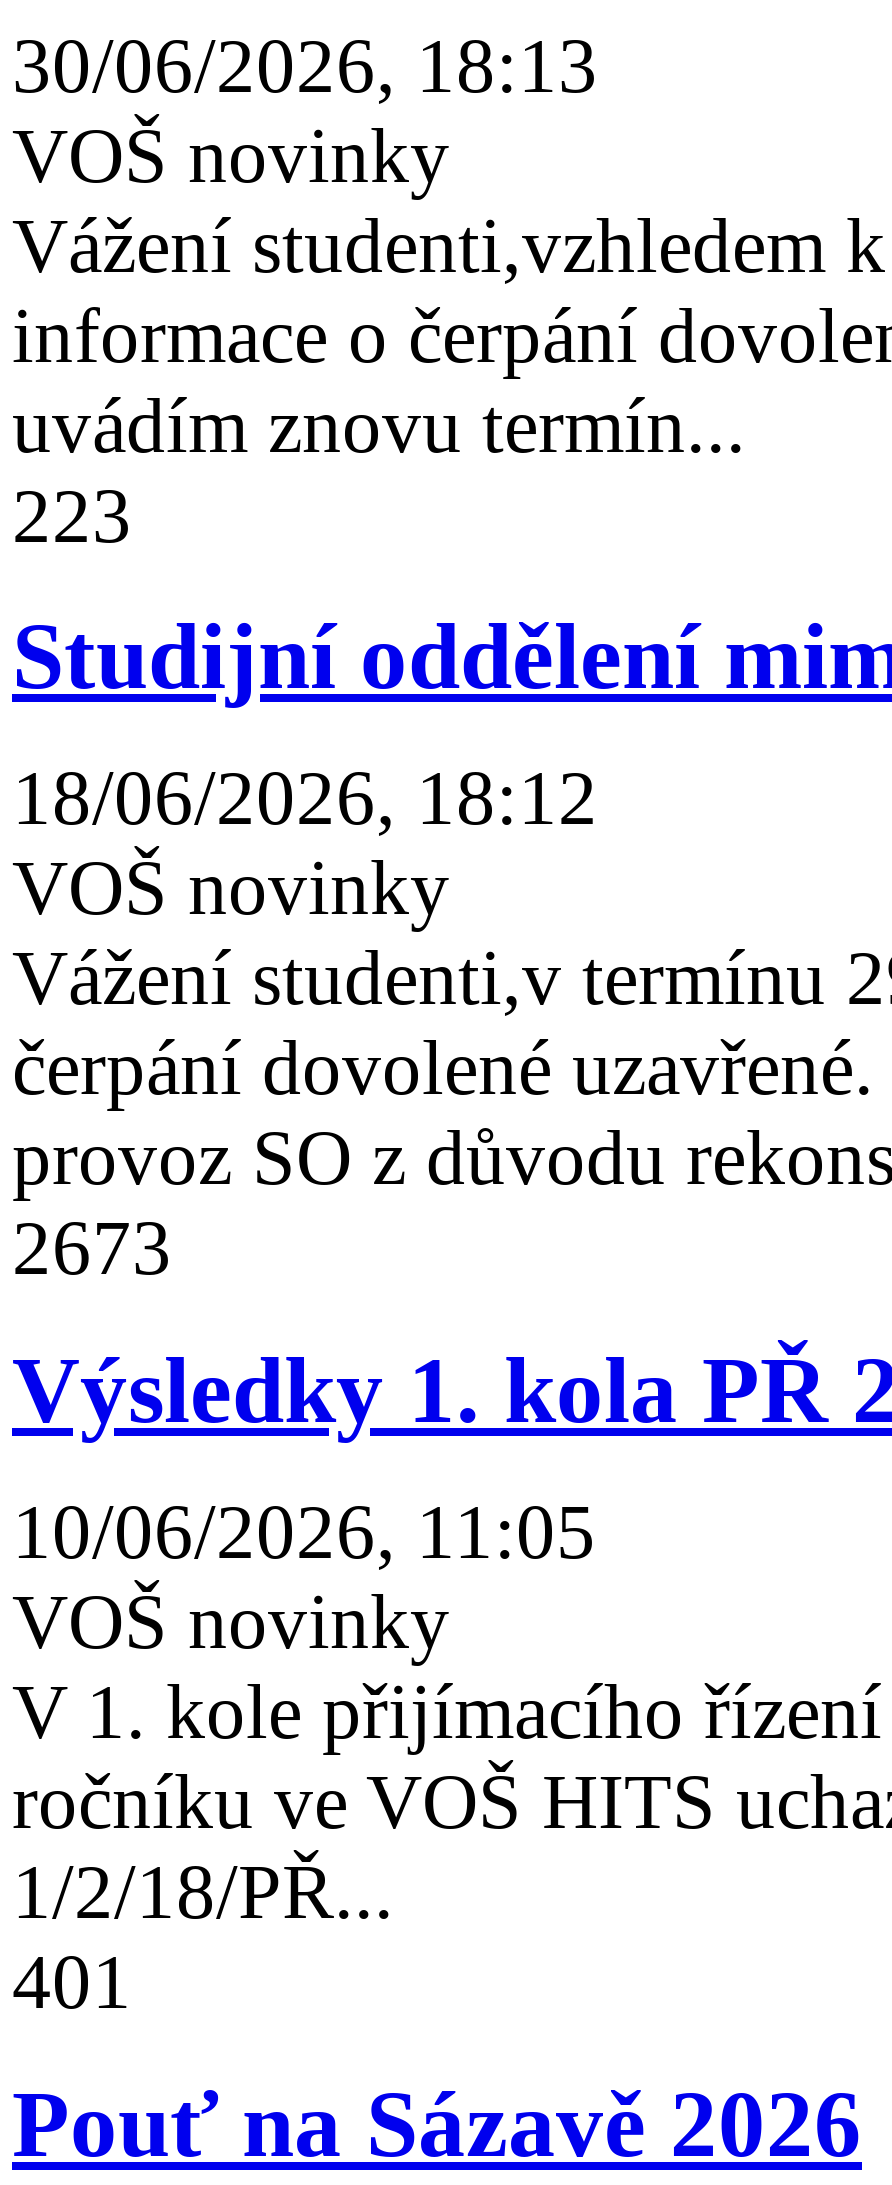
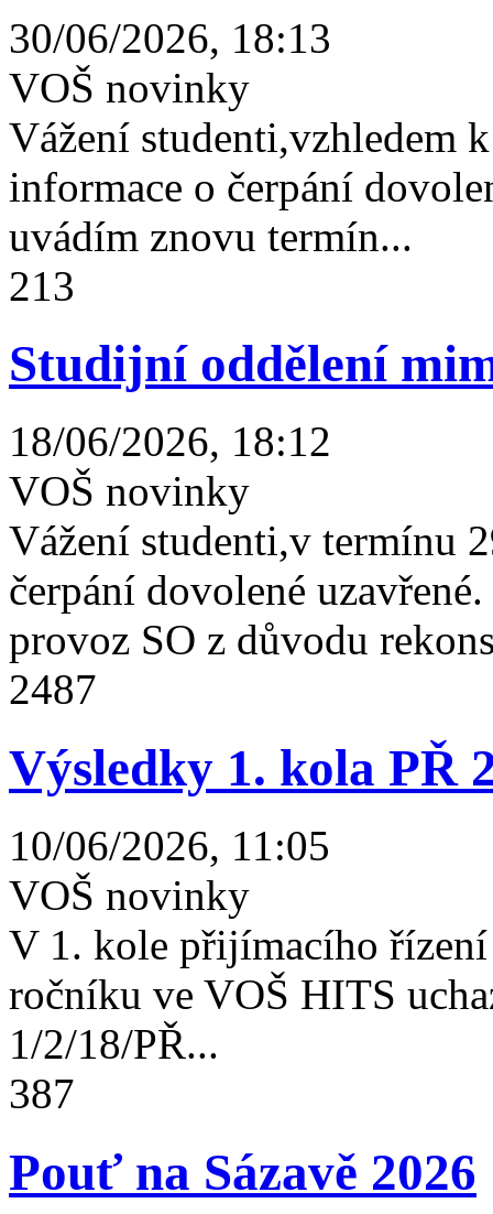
- 223
+ 213

- 2673
+ 2487

- 401
+ 387
